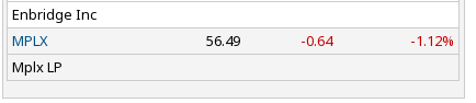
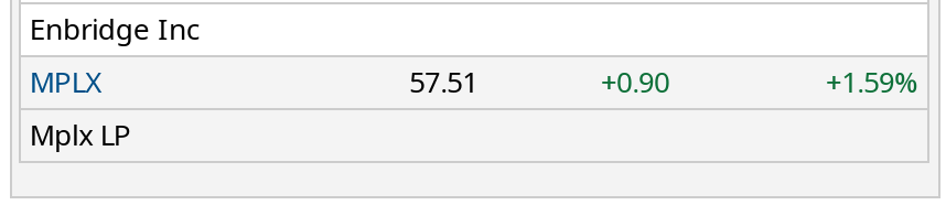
- 56.49
+ 57.51

- -0.64
+ +0.90

- -1.12%
+ +1.59%
